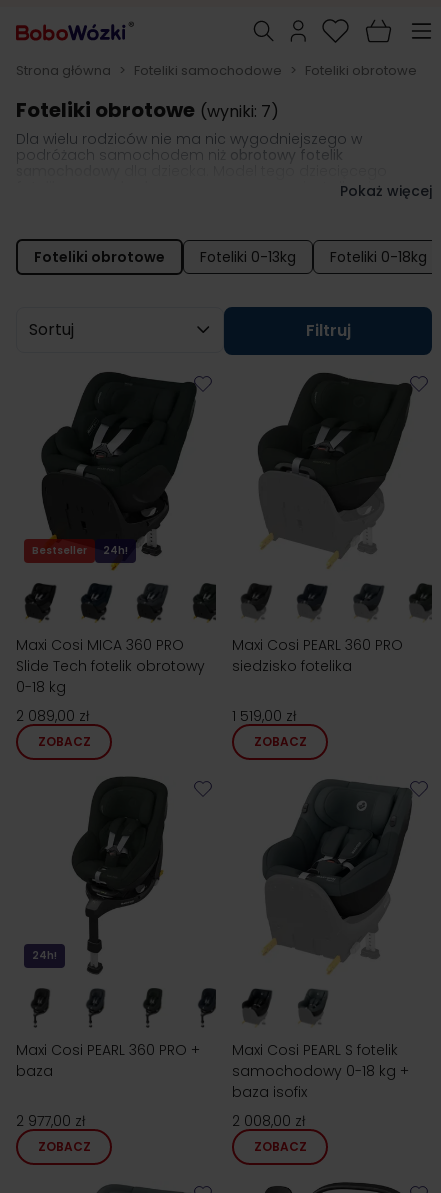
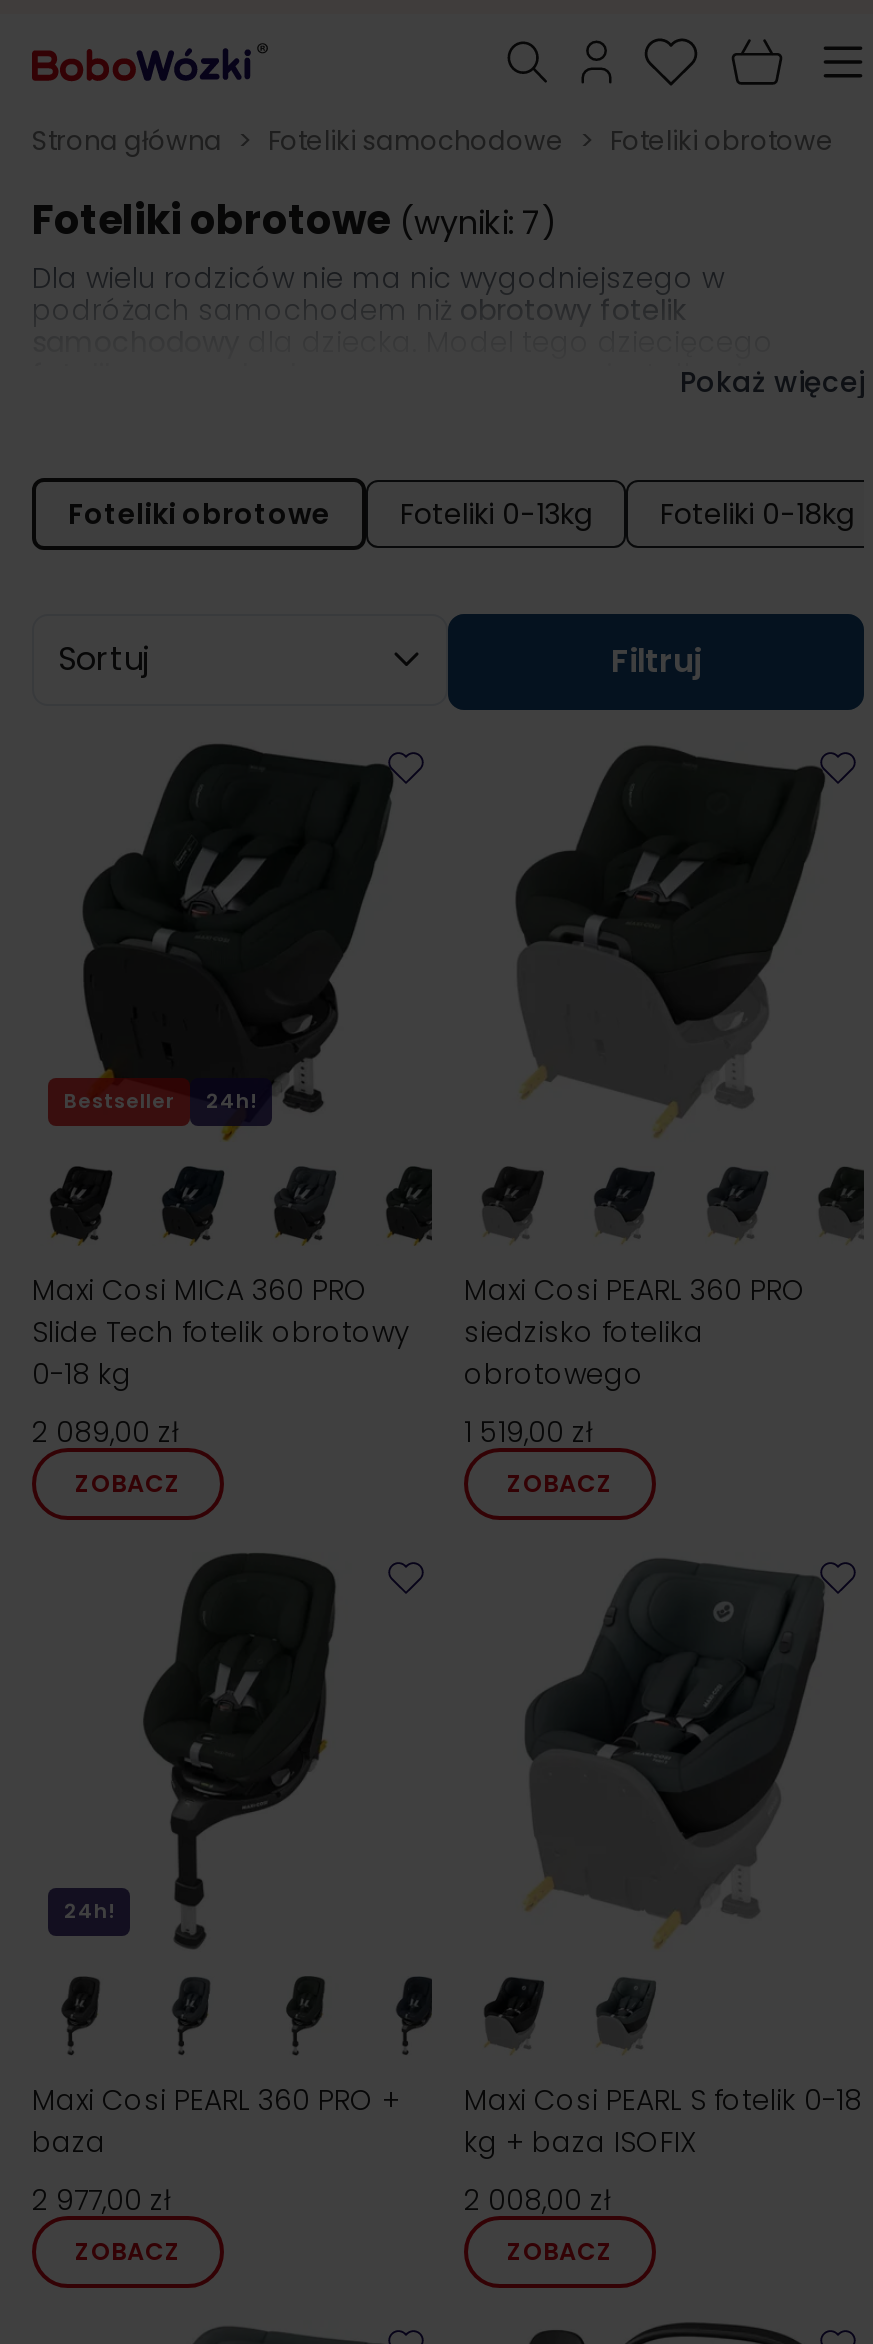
+ obrotowego

- Maxi Cosi PEARL S fotelik
- samochodowy 0-18 kg +
- baza isofix
+ Maxi Cosi PEARL S fotelik 0-18
+ kg + baza ISOFIX
